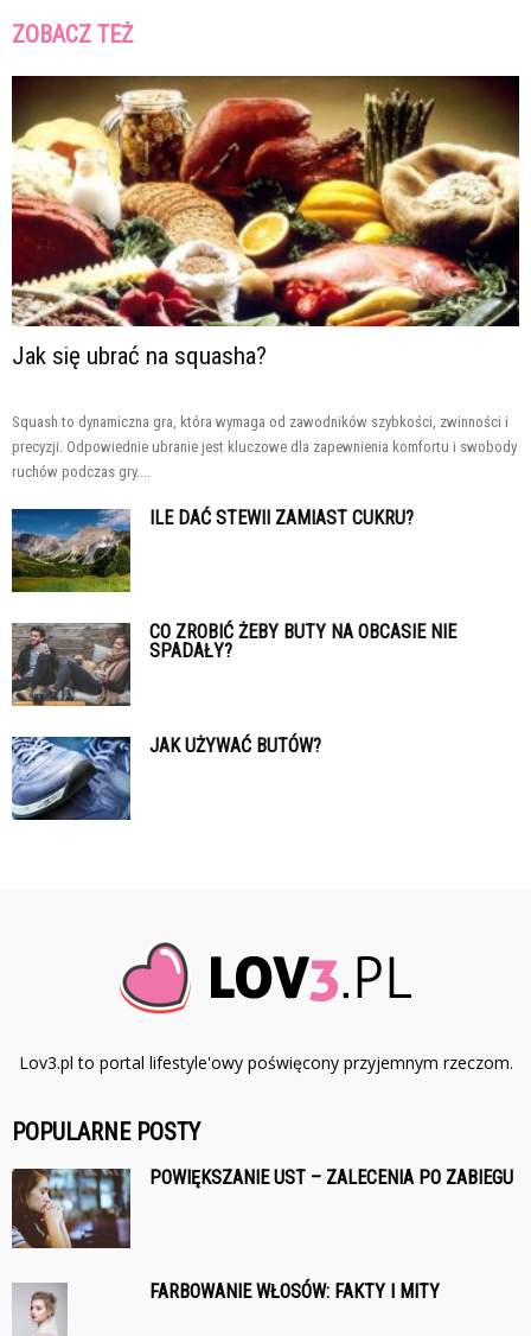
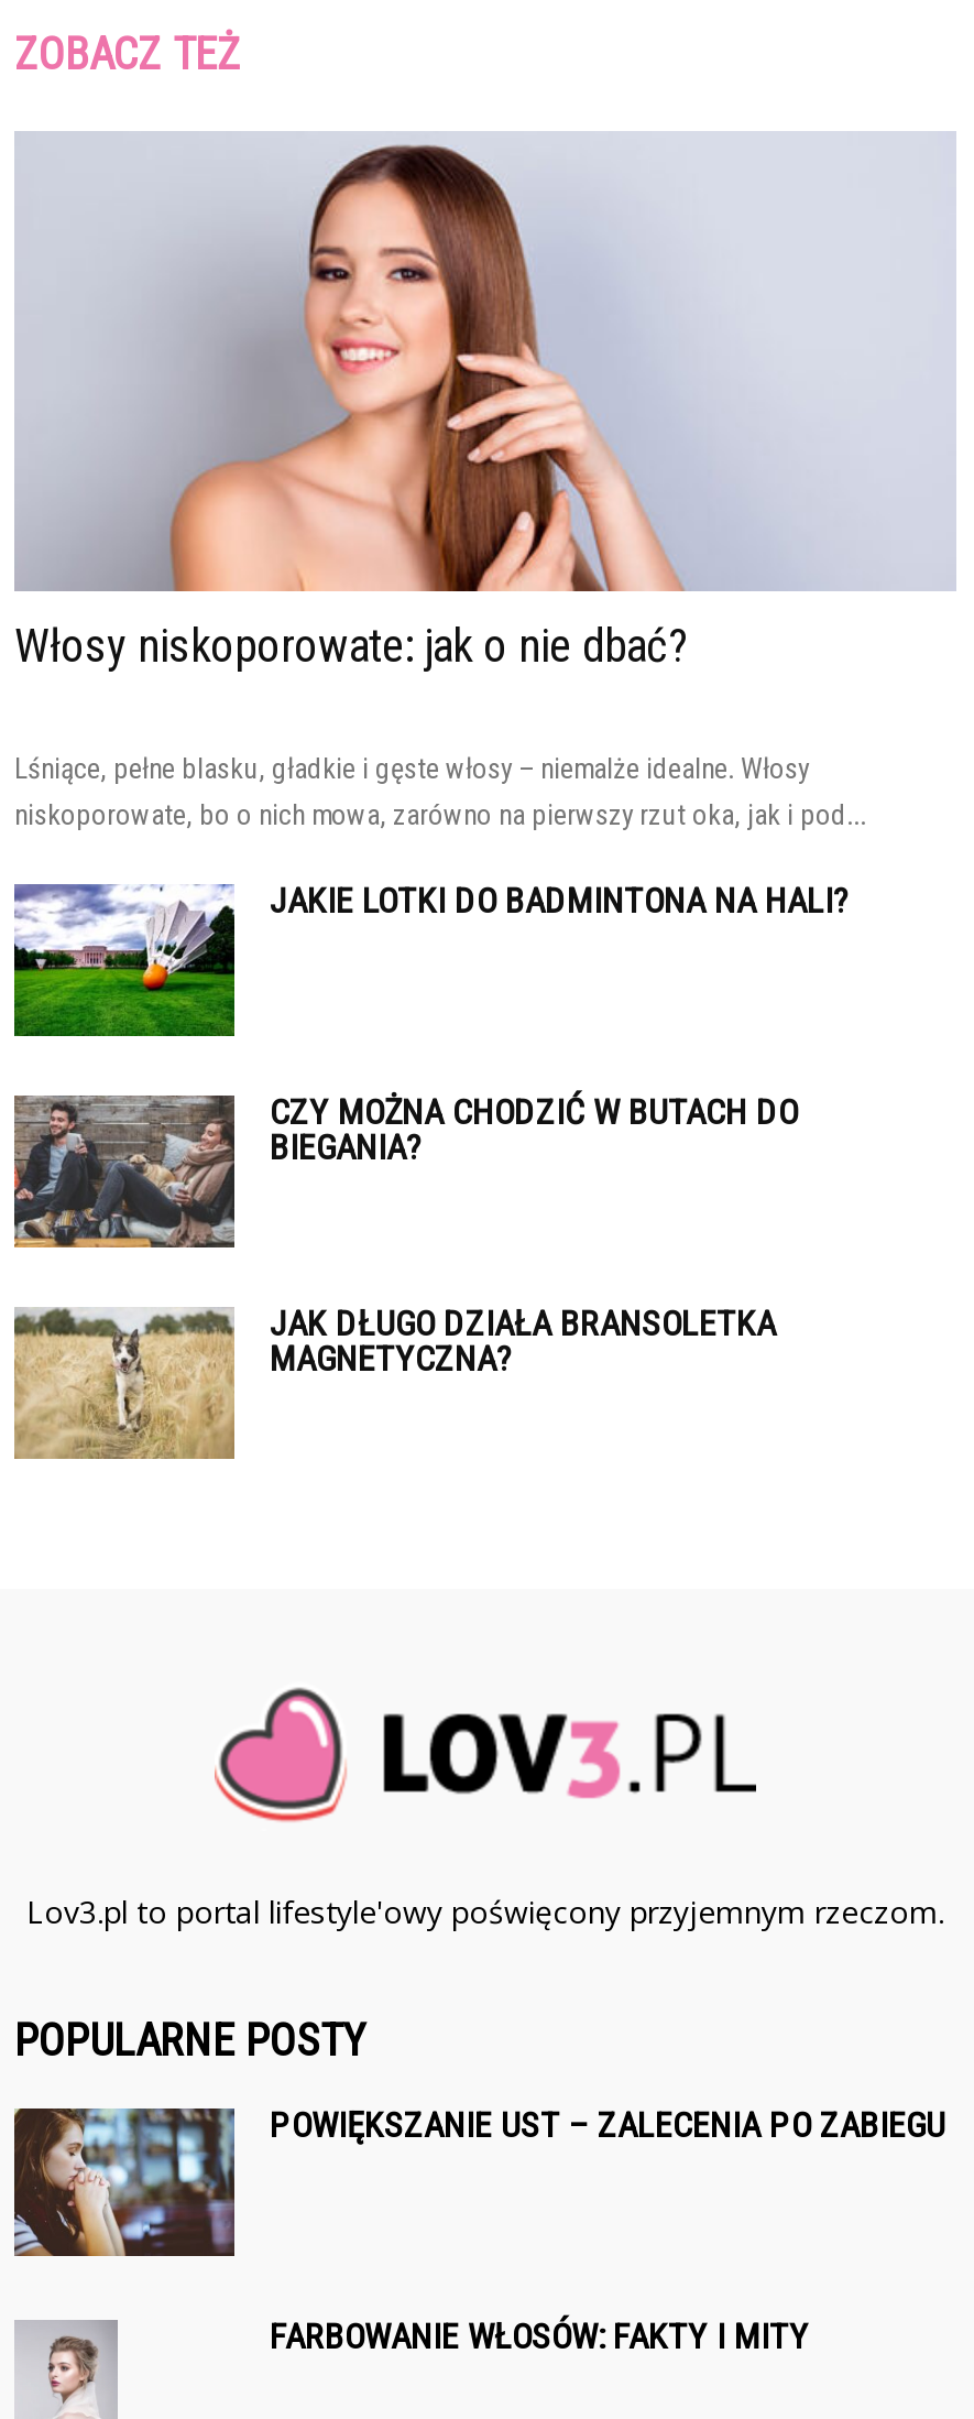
- [image]
- Jak się ubrać na squasha?
+ [image]
+ Włosy niskoporowate: jak o nie dbać?

- Squash to dynamiczna gra, która wymaga od zawodników szybkości, zwinności i
- precyzji. Odpowiednie ubranie jest kluczowe dla zapewnienia komfortu i swobody
- ruchów podczas gry....
+ Lśniące, pełne blasku, gładkie i gęste włosy – niemalże idealne. Włosy
+ niskoporowate, bo o nich mowa, zarówno na pierwszy rzut oka, jak i pod...

- [image]
- ILE DAĆ STEWII ZAMIAST CUKRU?
+ [image]
+ JAKIE LOTKI DO BADMINTONA NA HALI?

- CO ZROBIĆ ŻEBY BUTY NA OBCASIE NIE
- SPADAŁY?
+ CZY MOŻNA CHODZIĆ W BUTACH DO
+ BIEGANIA?

- [image]
- JAK UŻYWAĆ BUTÓW?
+ [image]
+ JAK DŁUGO DZIAŁA BRANSOLETKA
+ MAGNETYCZNA?
